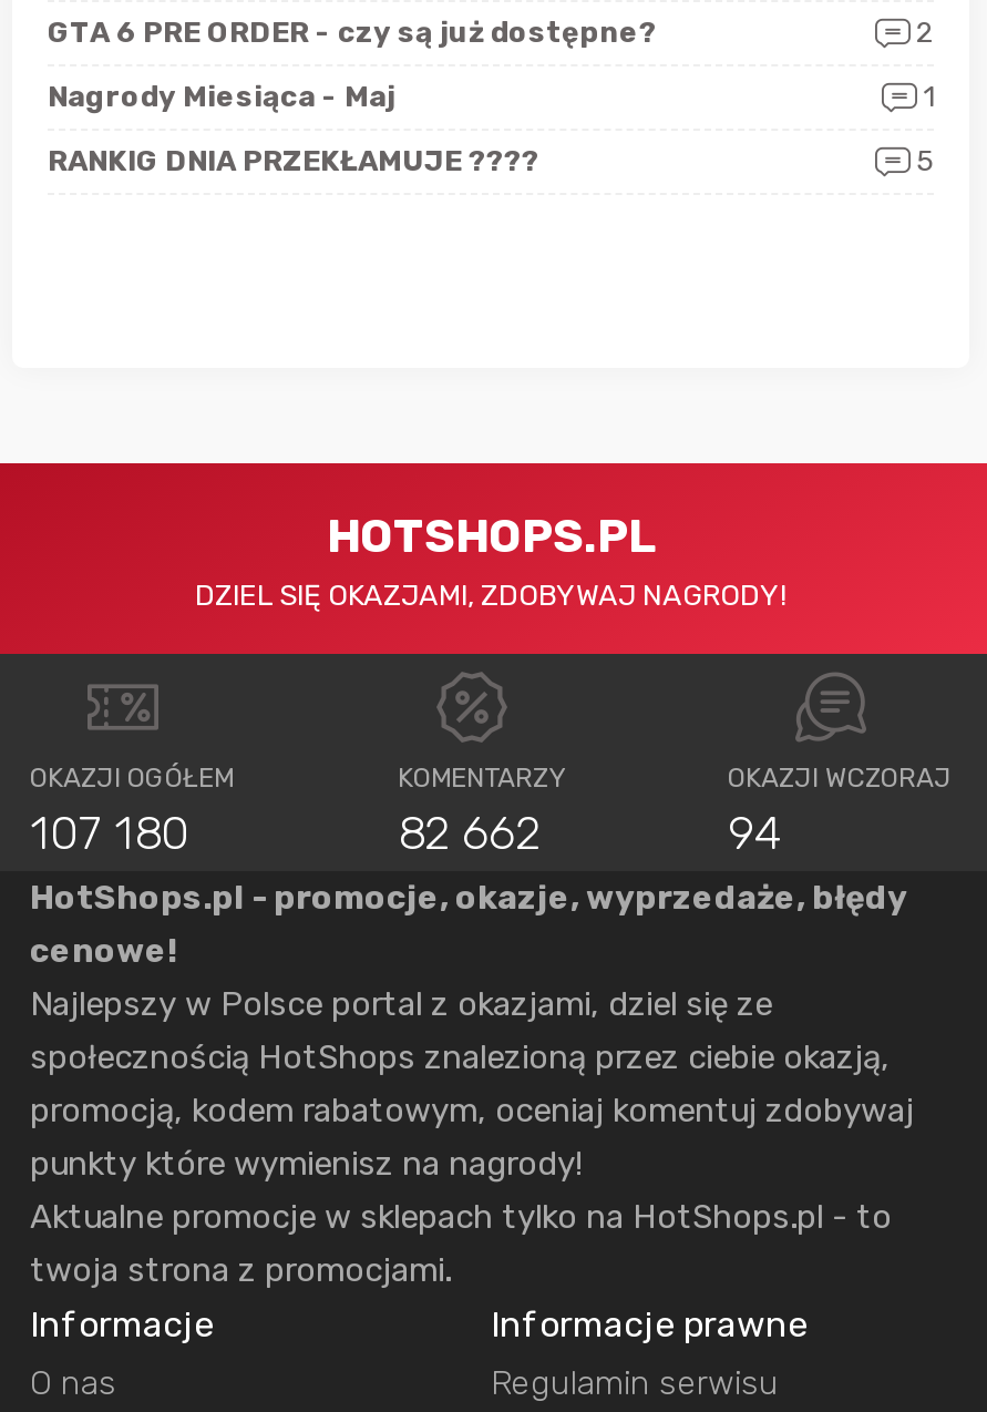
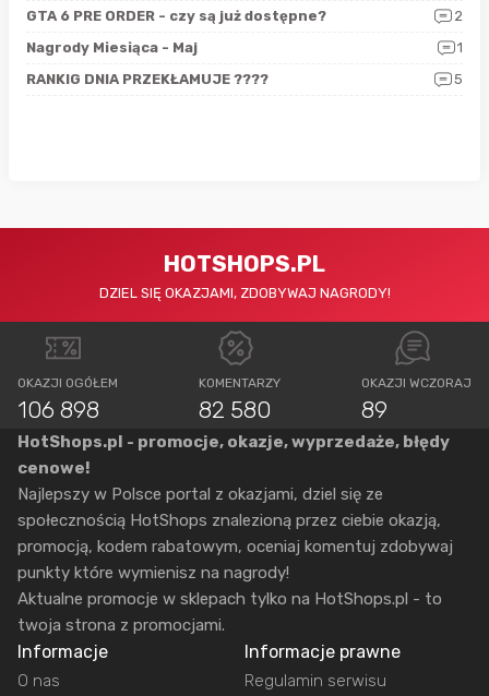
- 107 180
+ 106 898

- 82 662
+ 82 580

- 94
+ 89
